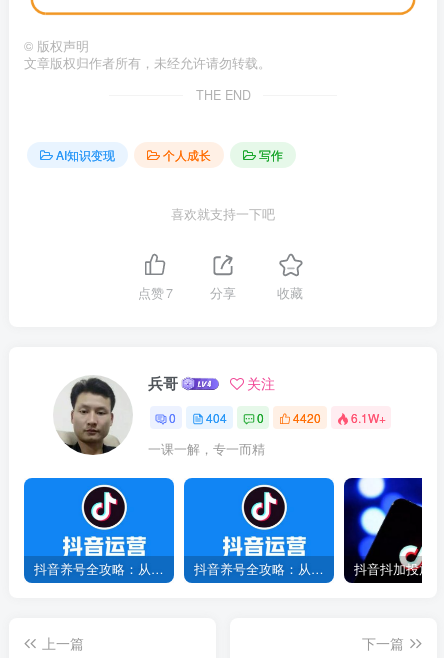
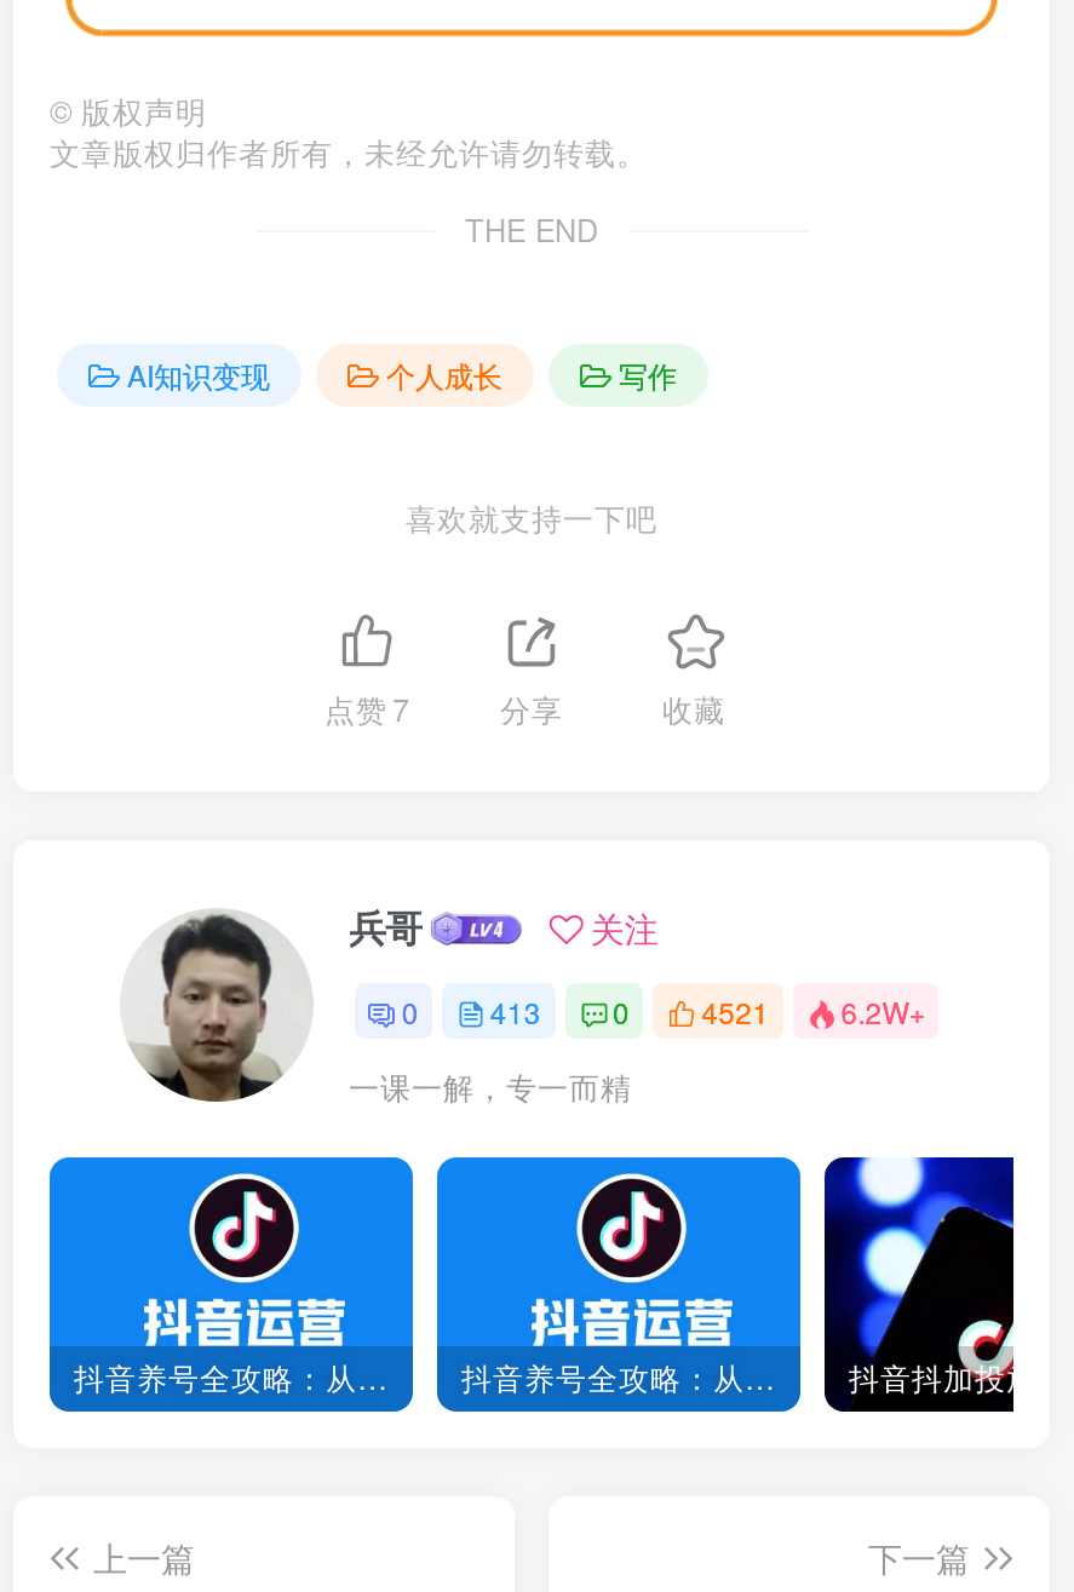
- 404
+ 413

- 4420
- 6.1W+
+ 4521
+ 6.2W+
